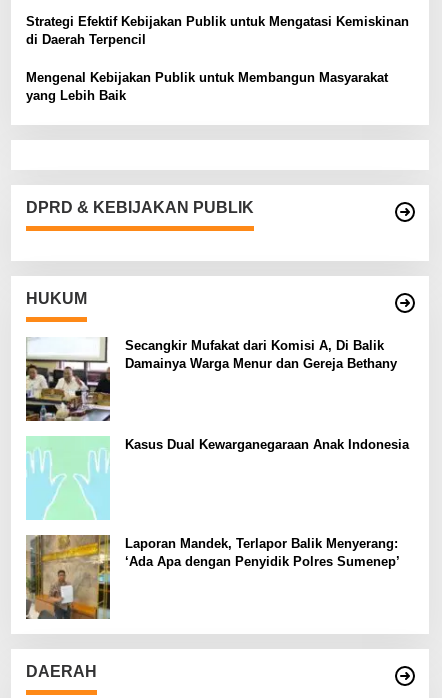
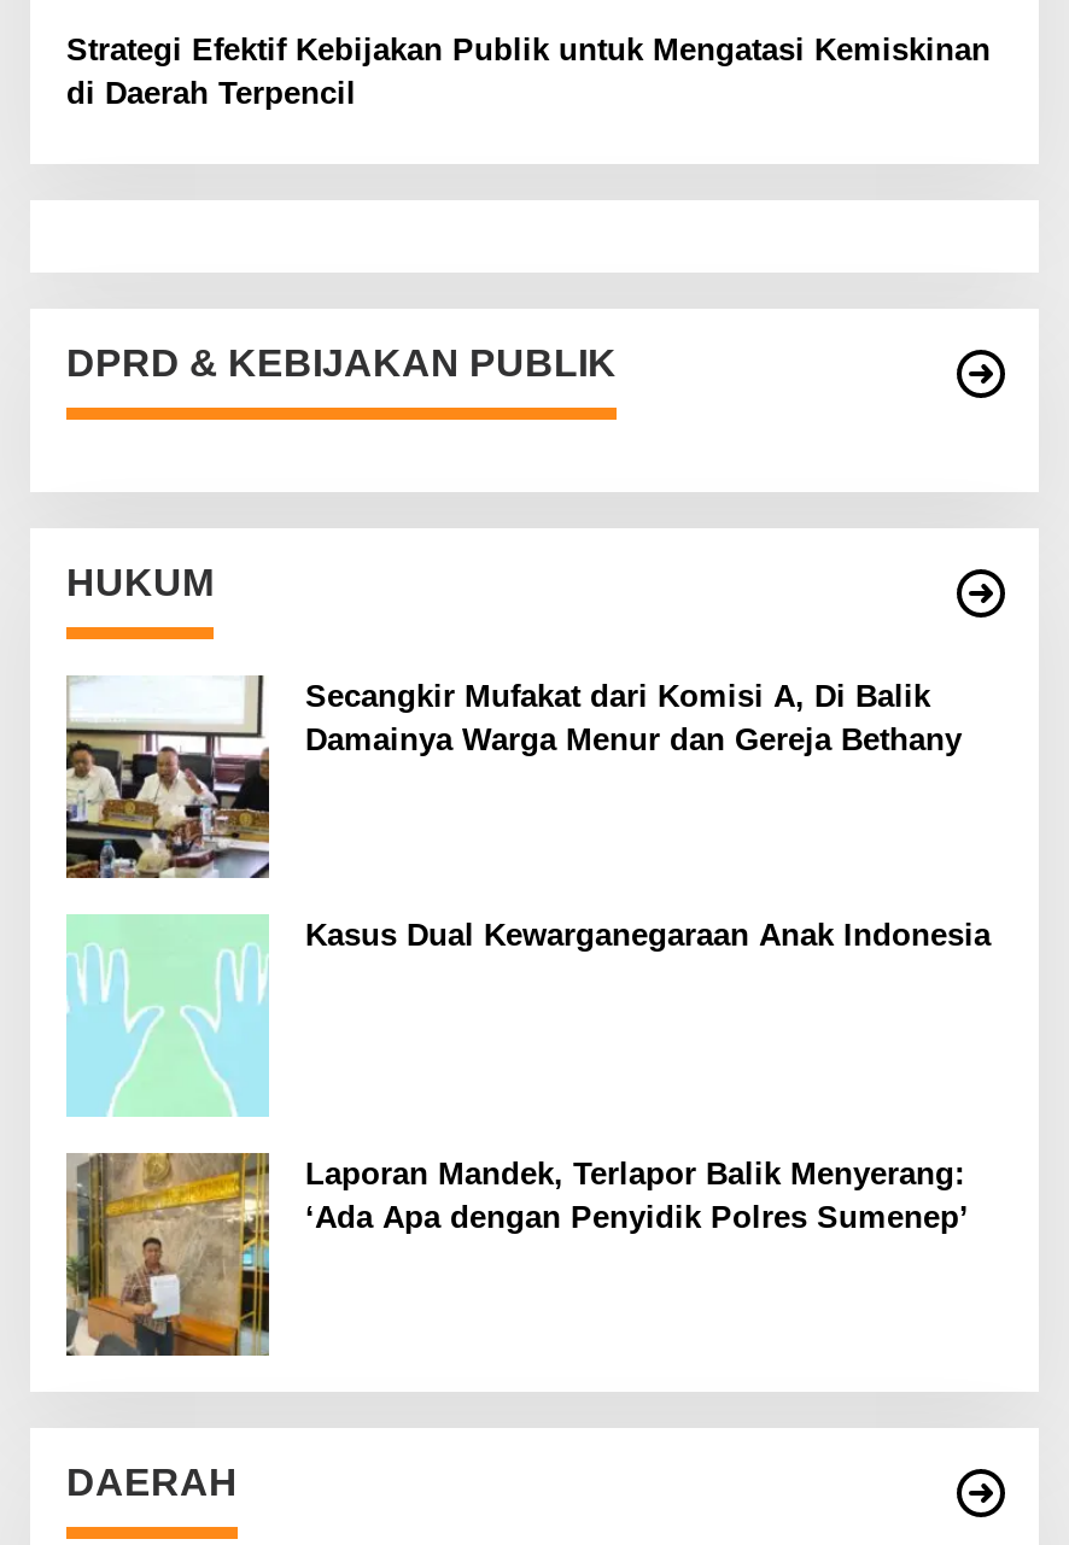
- Mengenal Kebijakan Publik untuk Membangun Masyarakat
- yang Lebih Baik
